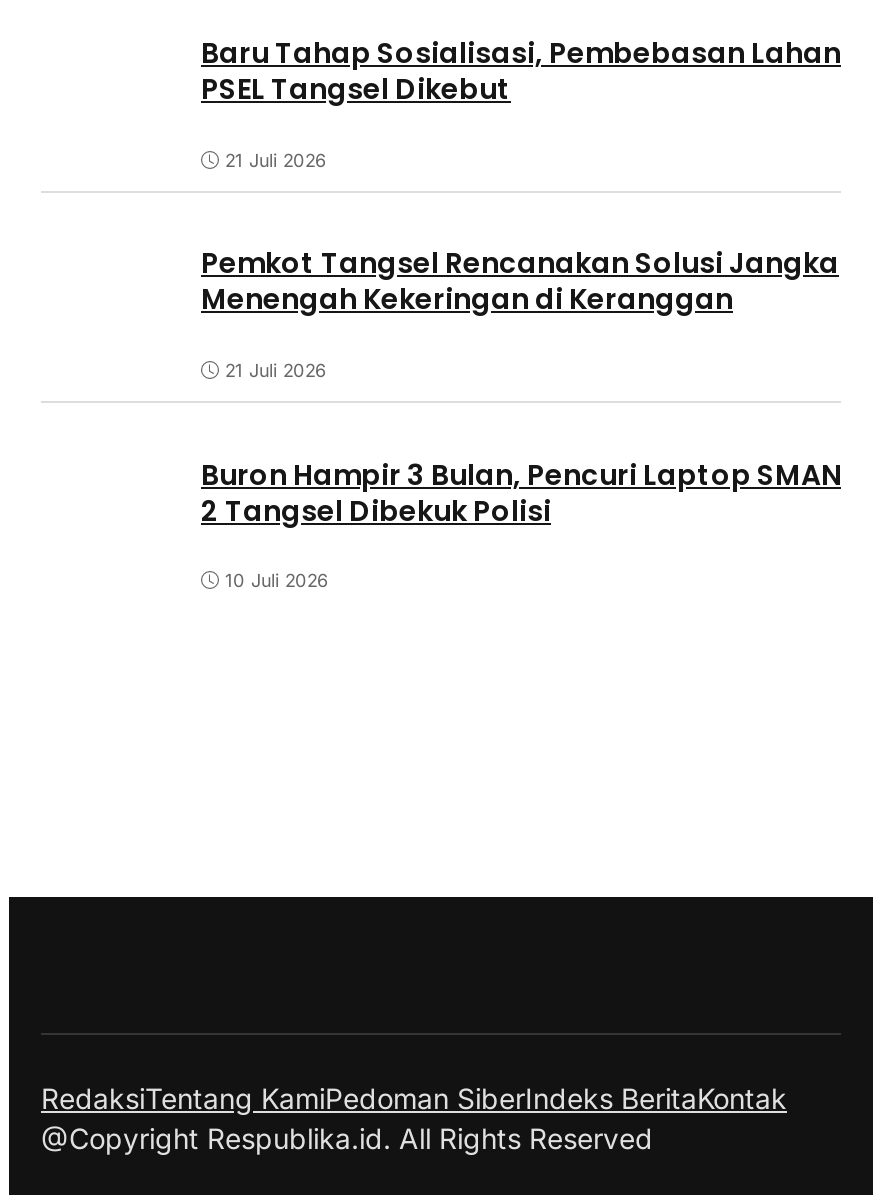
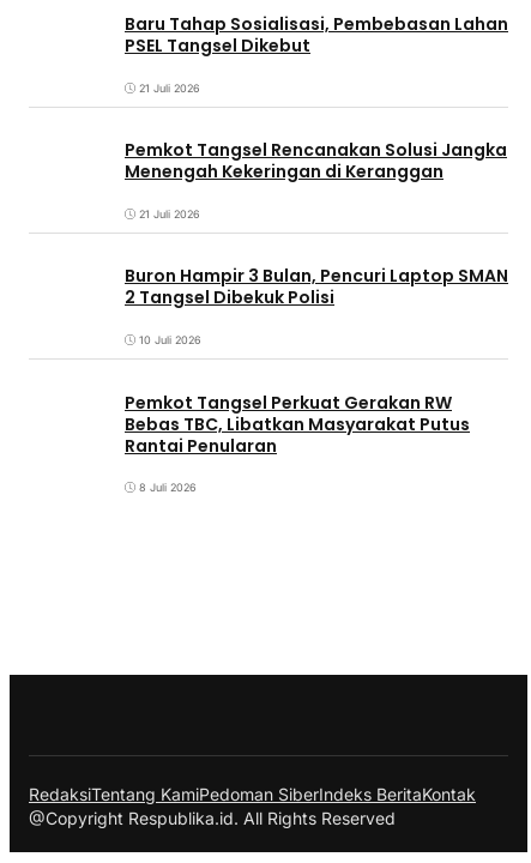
+ Pemkot Tangsel Perkuat Gerakan RW
+ Bebas TBC, Libatkan Masyarakat Putus
+ Rantai Penularan
+ 8 Juli 2026
